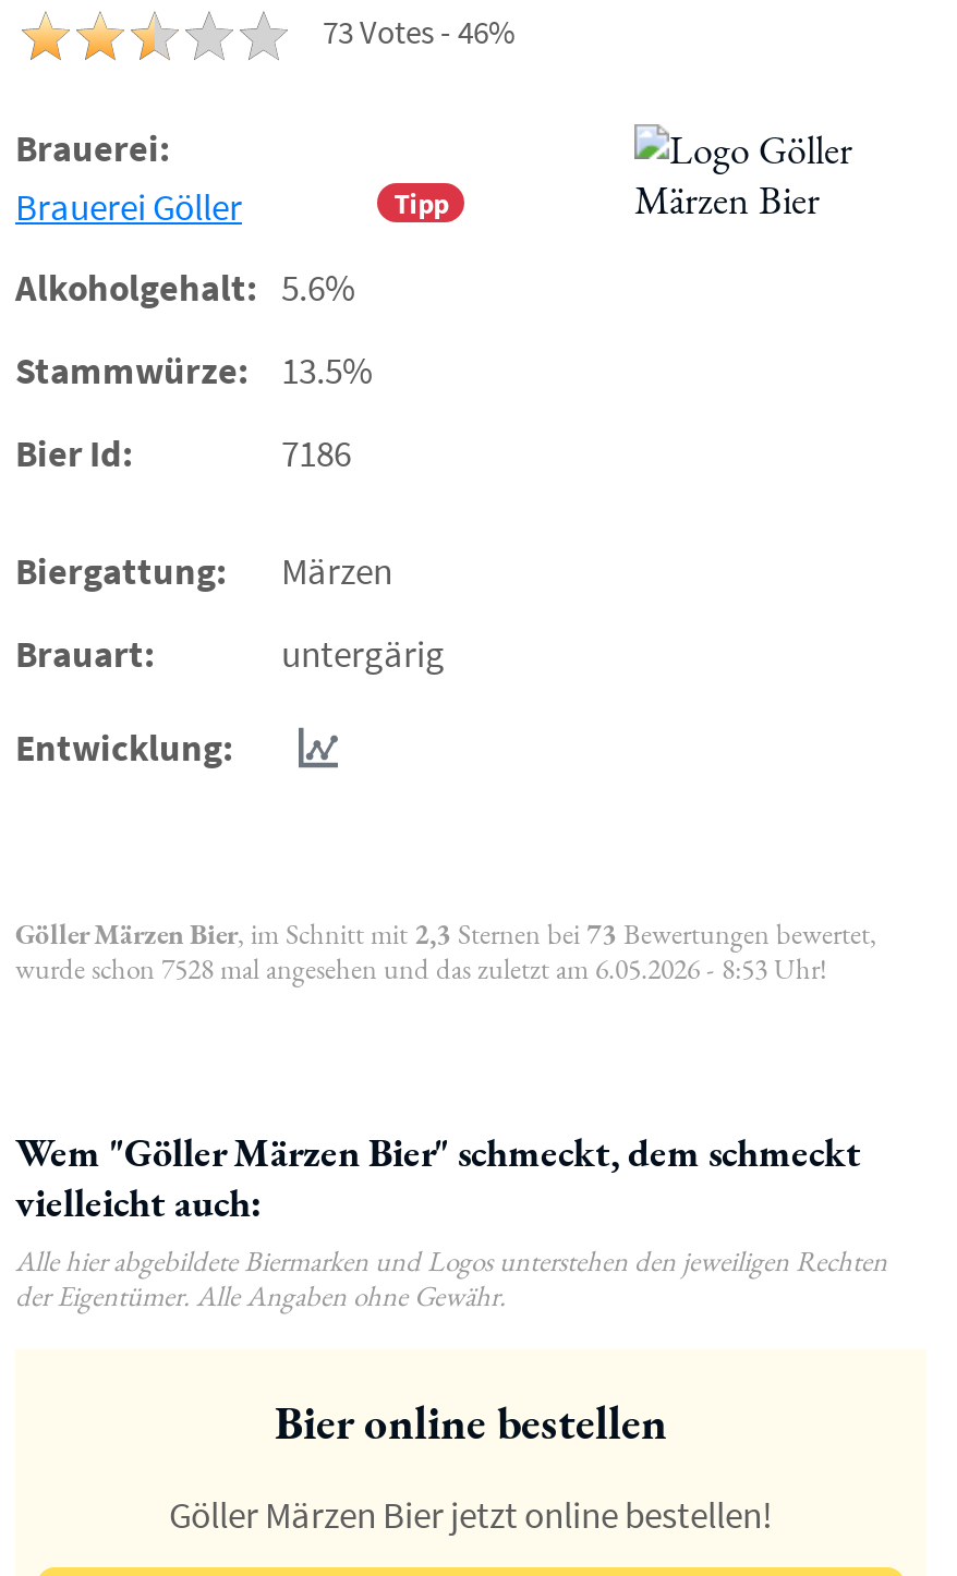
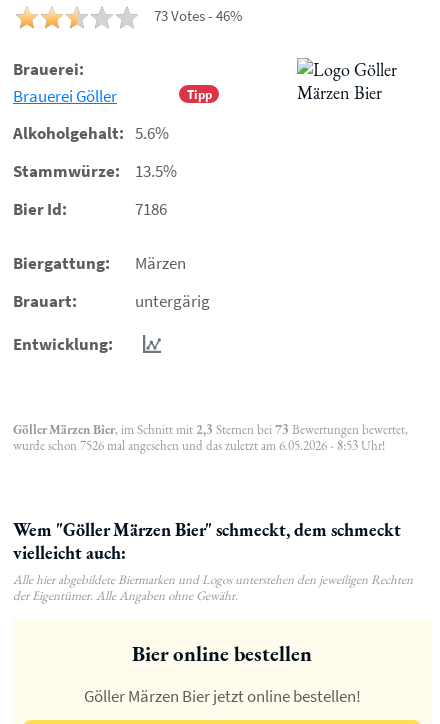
- wurde schon 7528 mal angesehen und das zuletzt am 6.05.2026 - 8:53 Uhr!
+ wurde schon 7526 mal angesehen und das zuletzt am 6.05.2026 - 8:53 Uhr!
